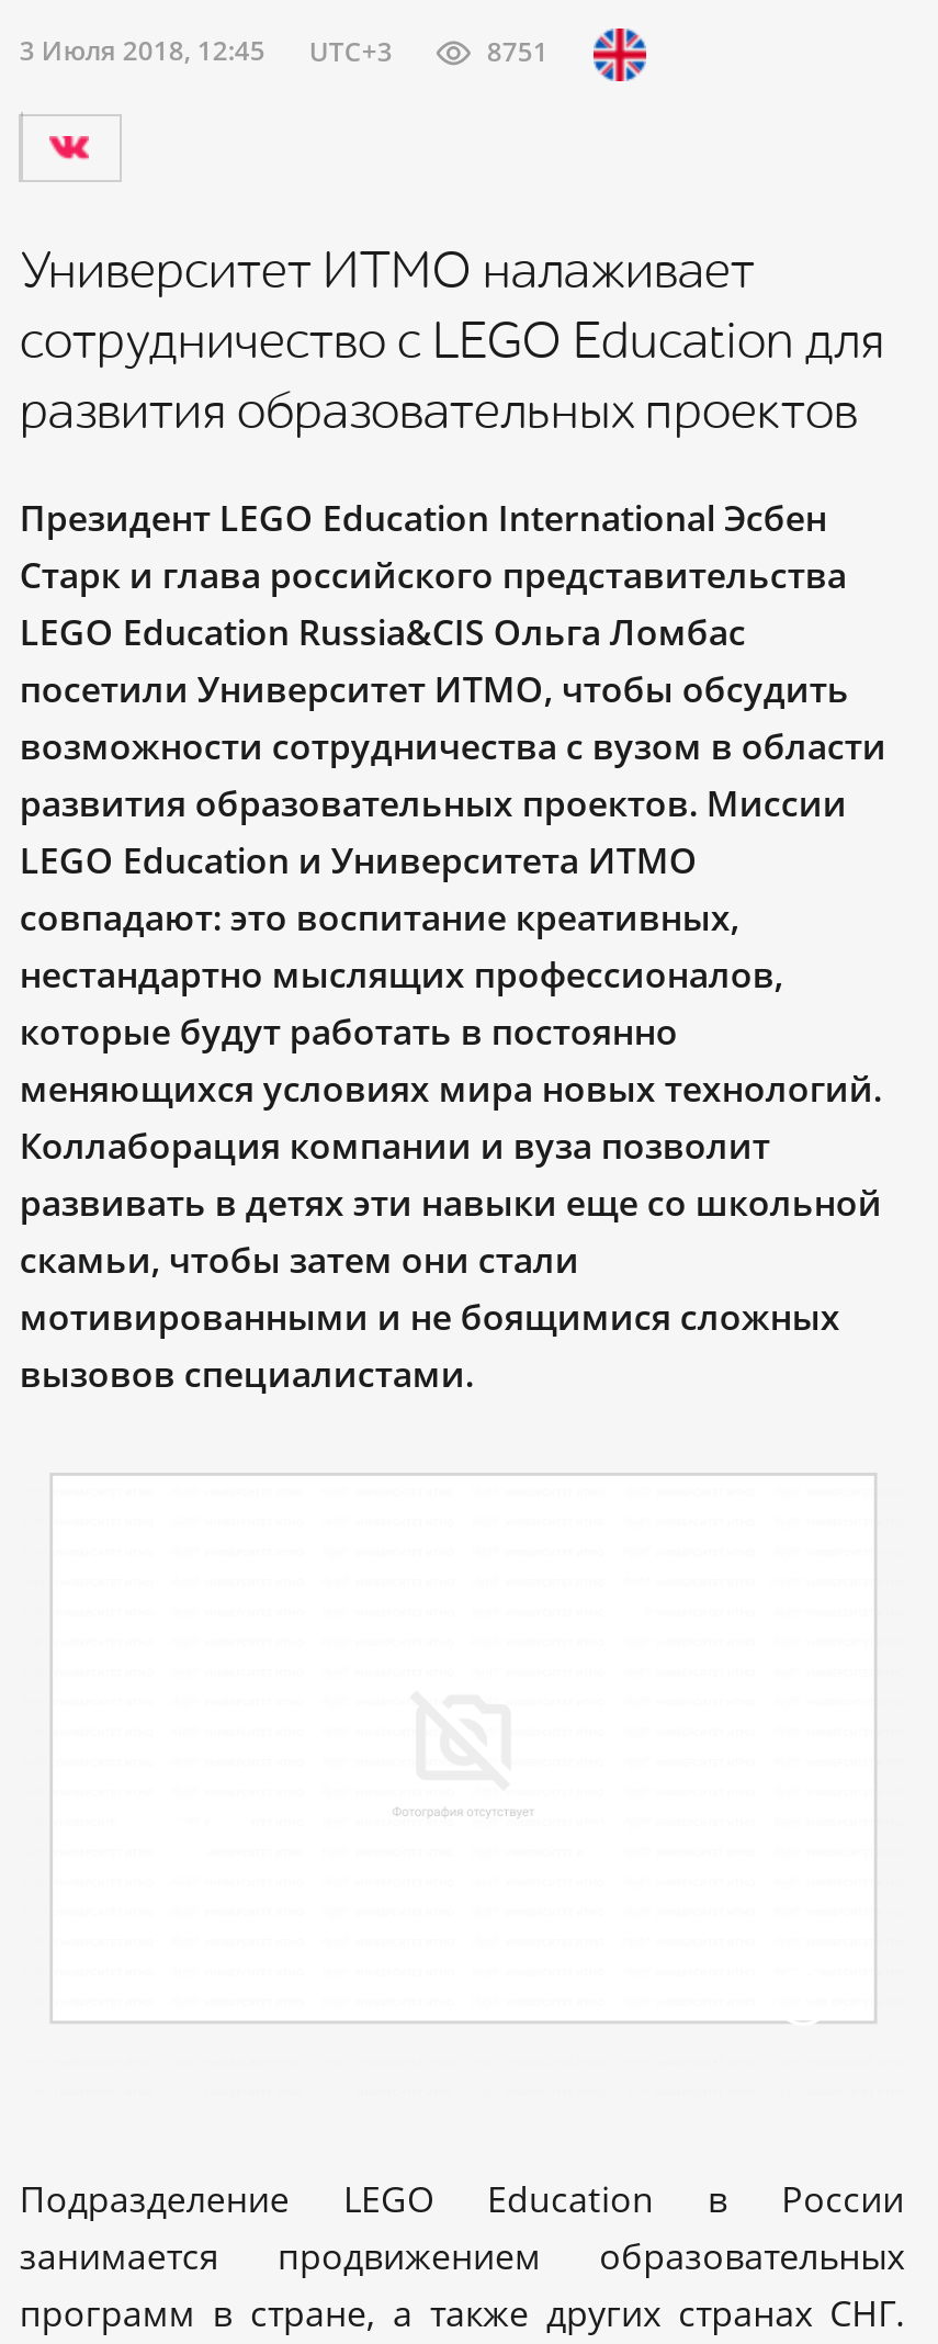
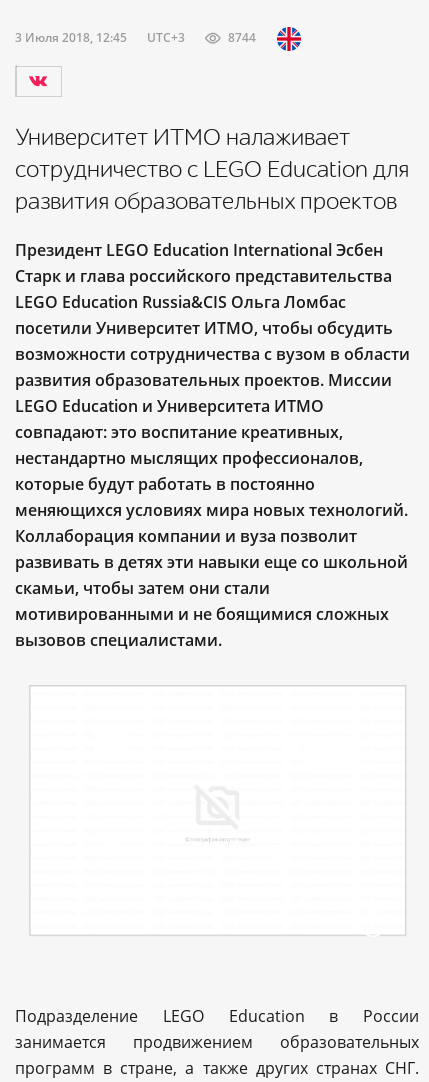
- 8751
+ 8744
